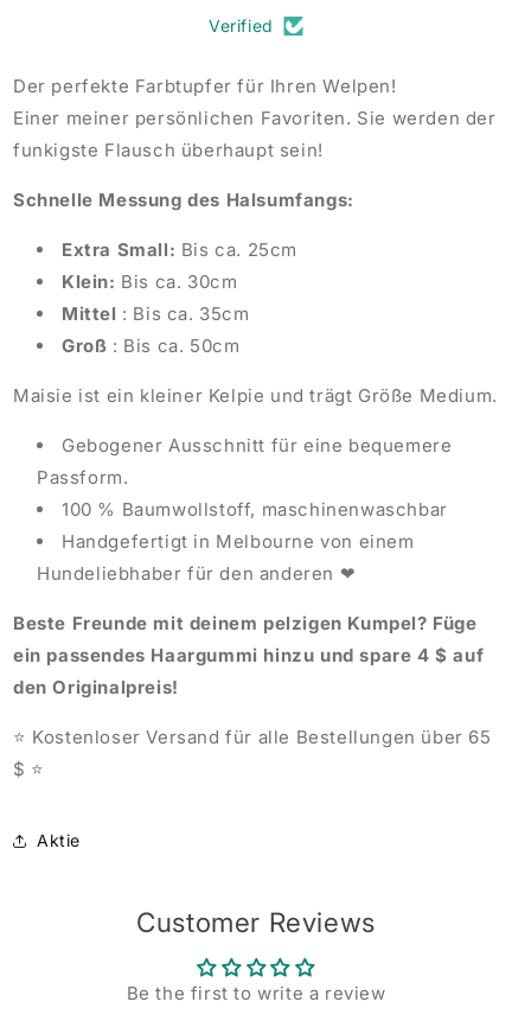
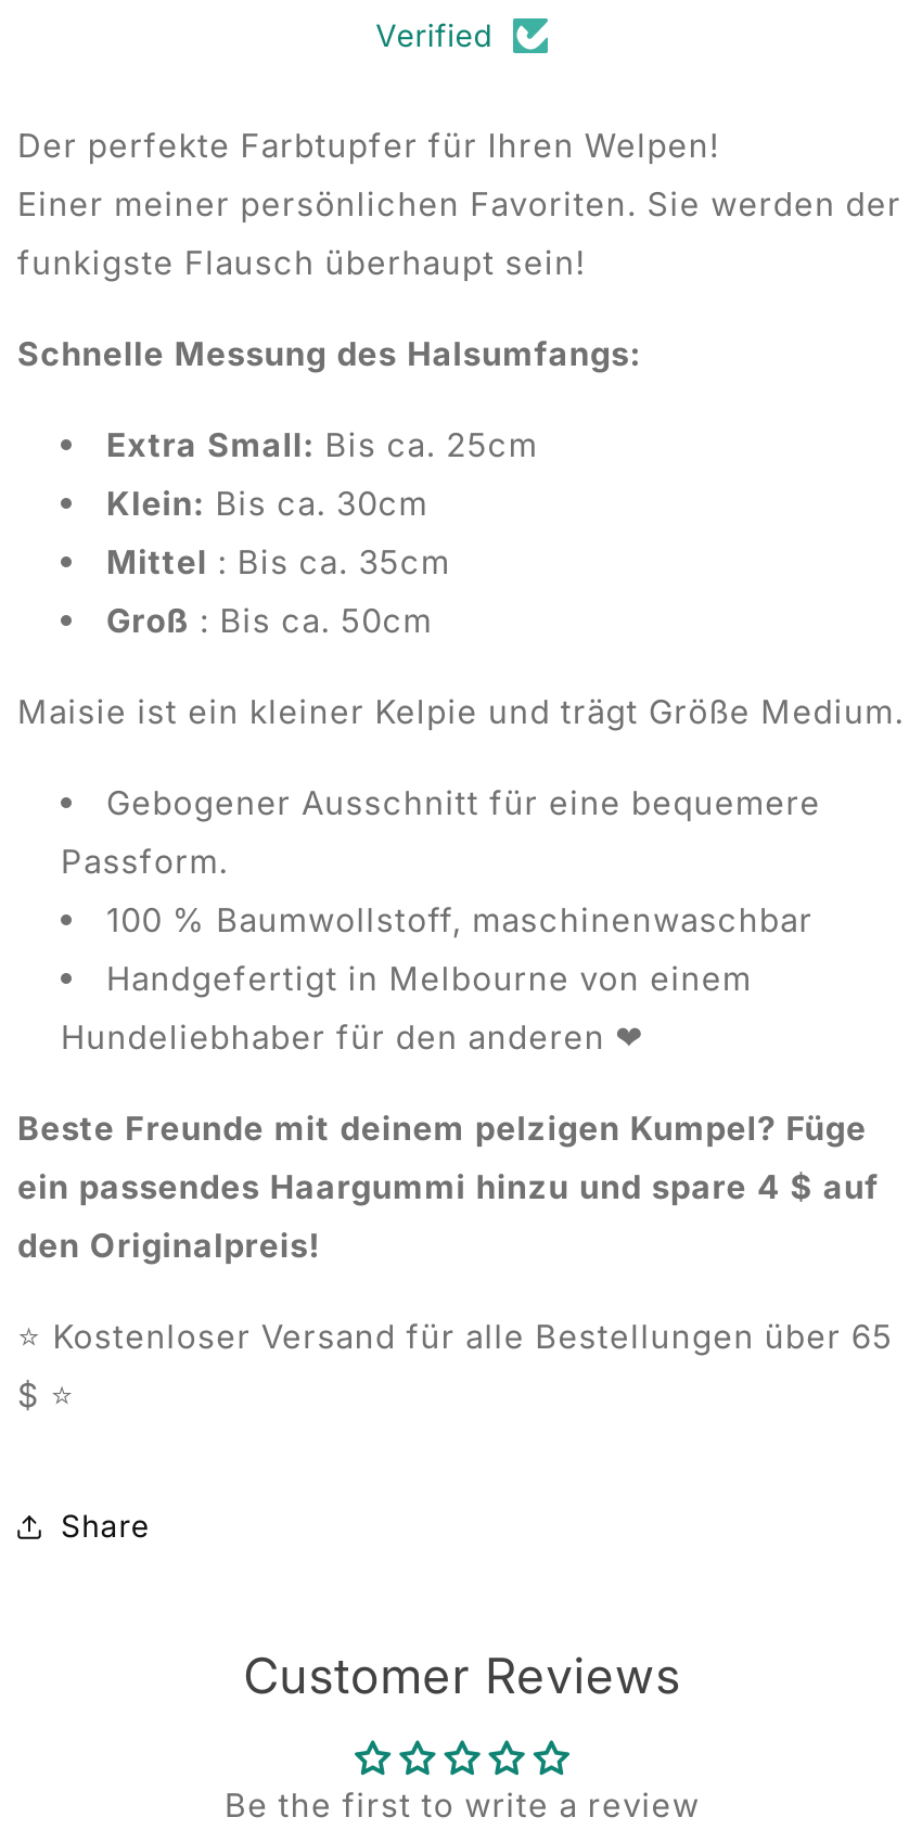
- Aktie
+ Share
